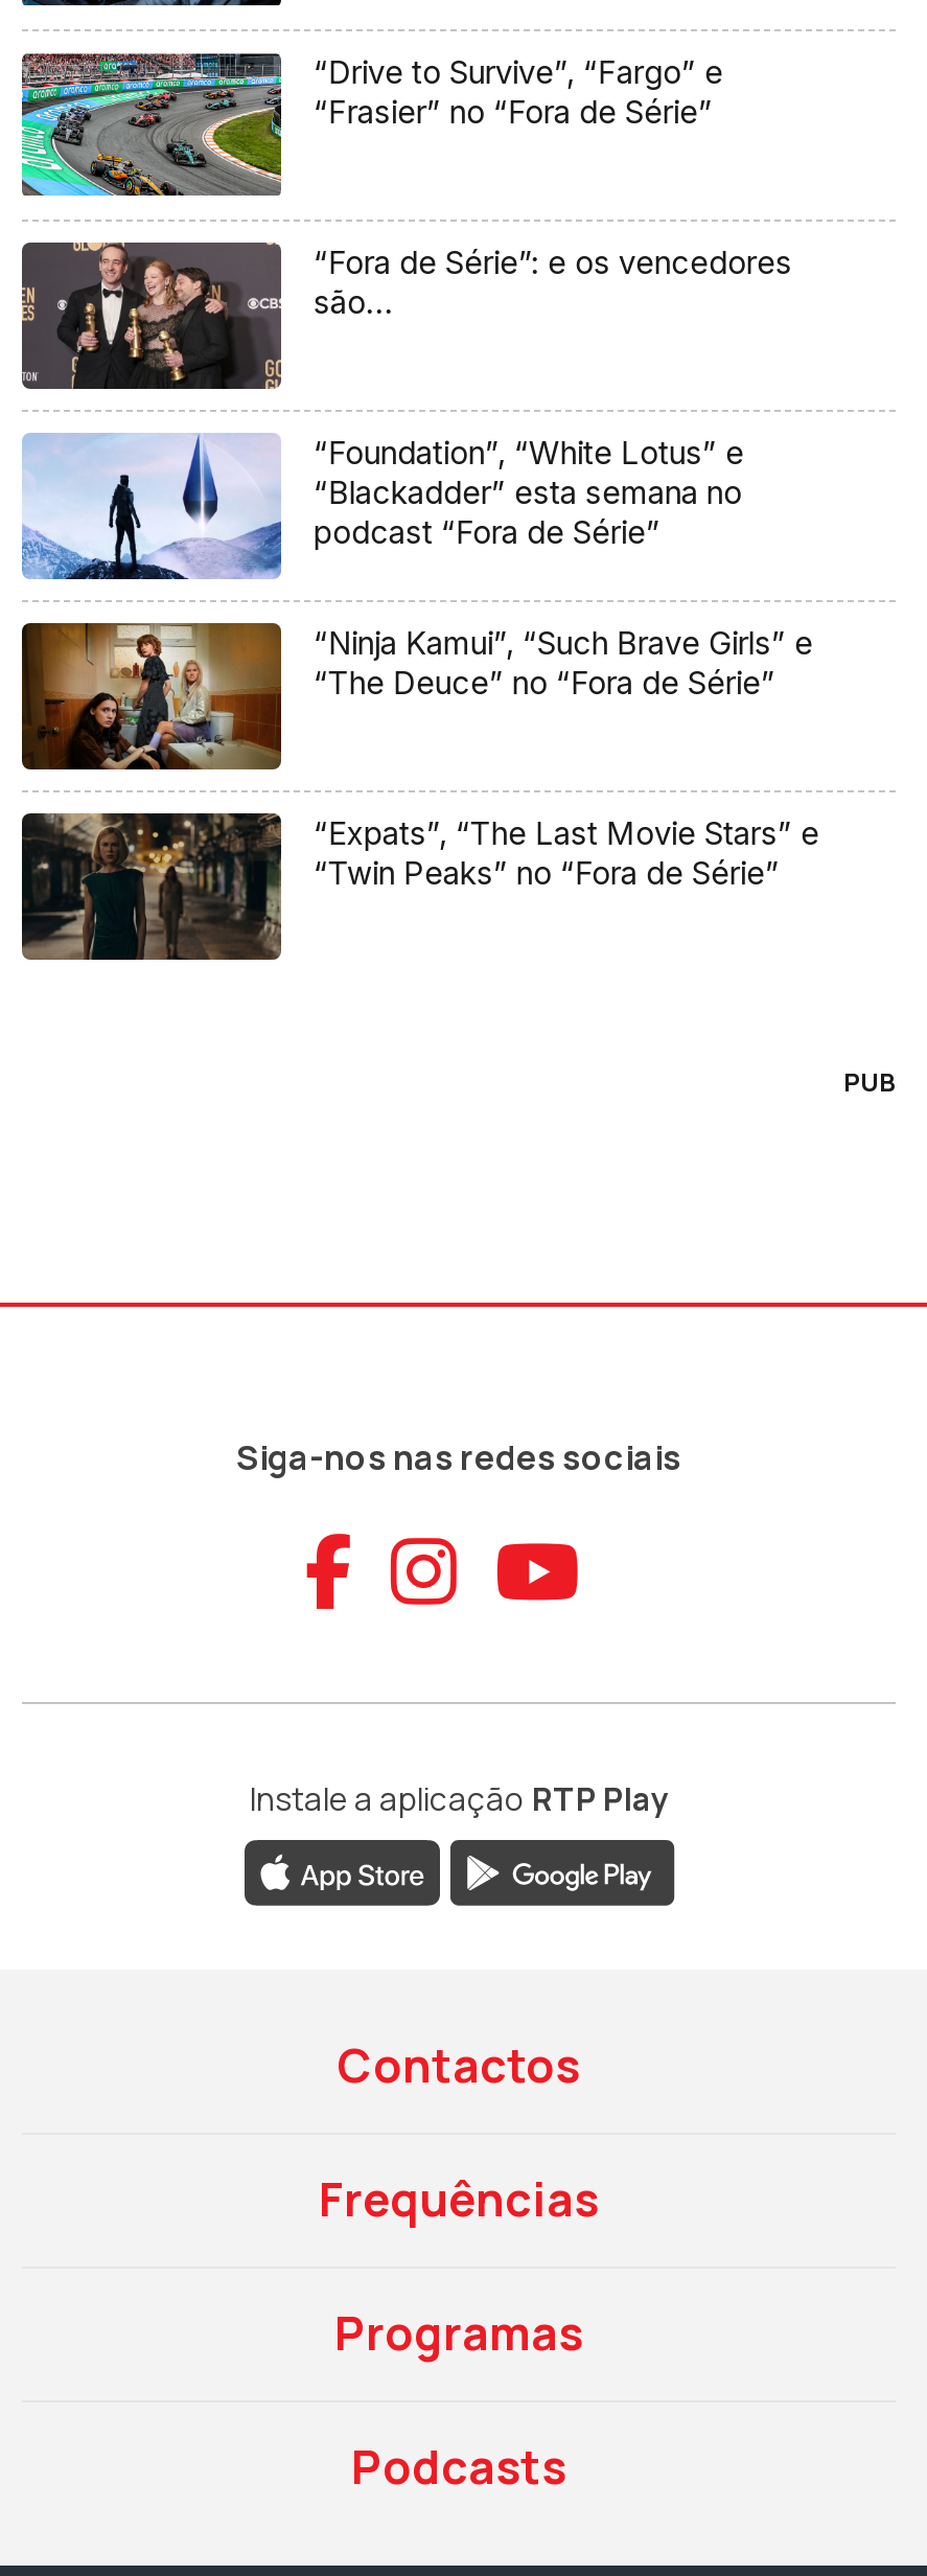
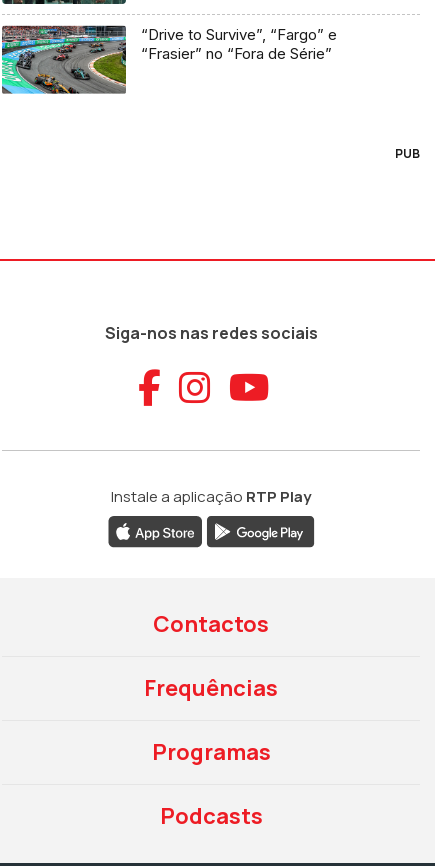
- [image]
- “Fora de Série”: e os vencedores
- são…

- [image]
- “Foundation”, “White Lotus” e
- “Blackadder” esta semana no
- podcast “Fora de Série”
- “Ninja Kamui”, “Such Brave Girls” e
- “The Deuce” no “Fora de Série”

- [image]
- “Expats”, “The Last Movie Stars” e
- “Twin Peaks” no “Fora de Série”

- [image]
